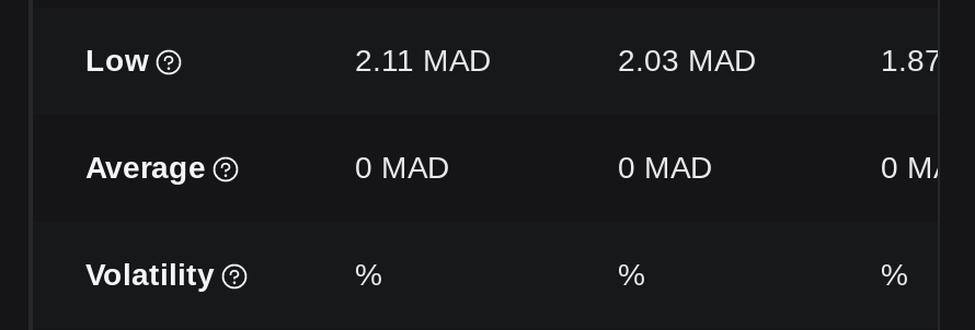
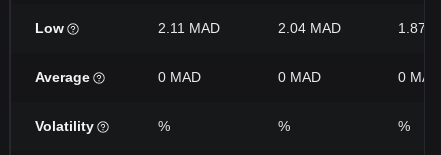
- 2.03 MAD
+ 2.04 MAD
